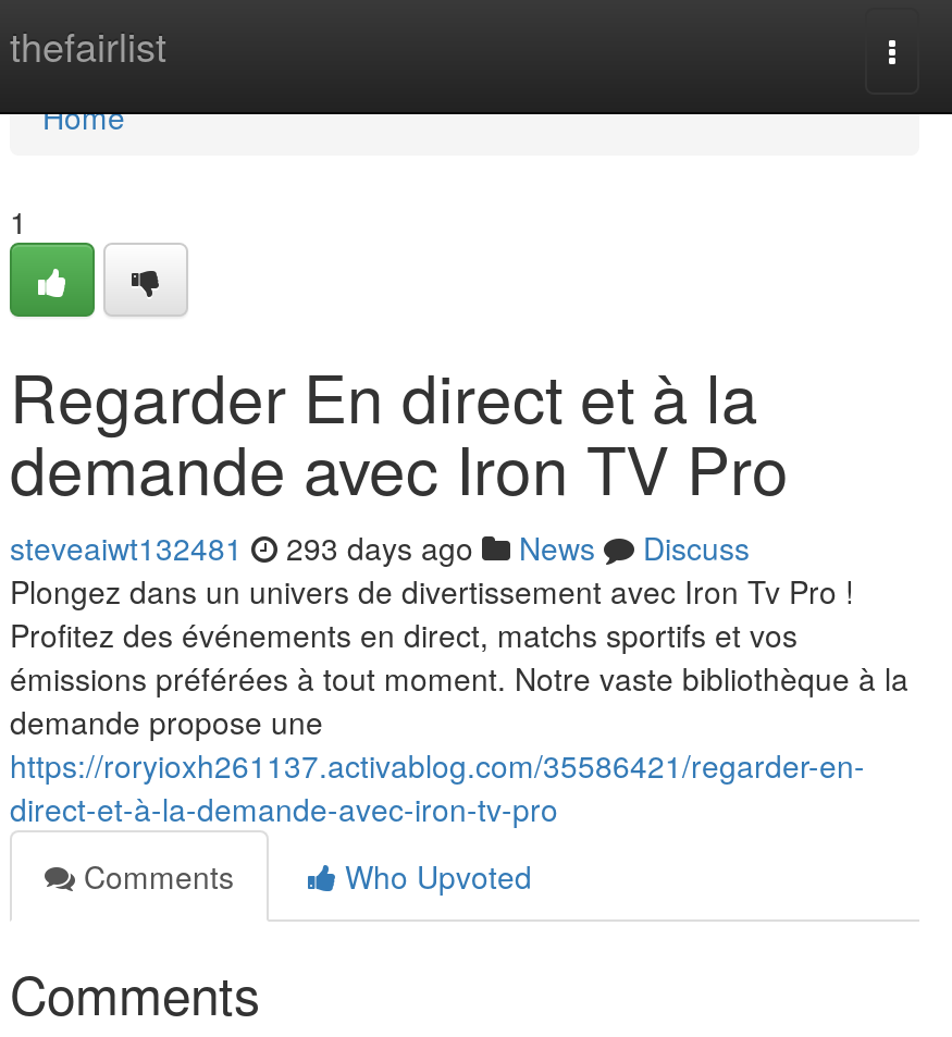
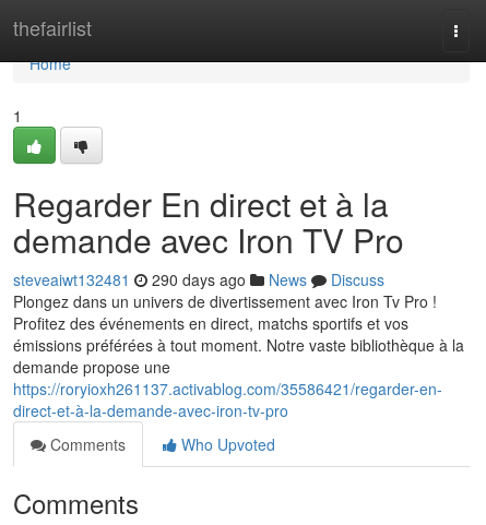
- steveaiwt132481 293 days ago News Discuss
+ steveaiwt132481 290 days ago News Discuss
